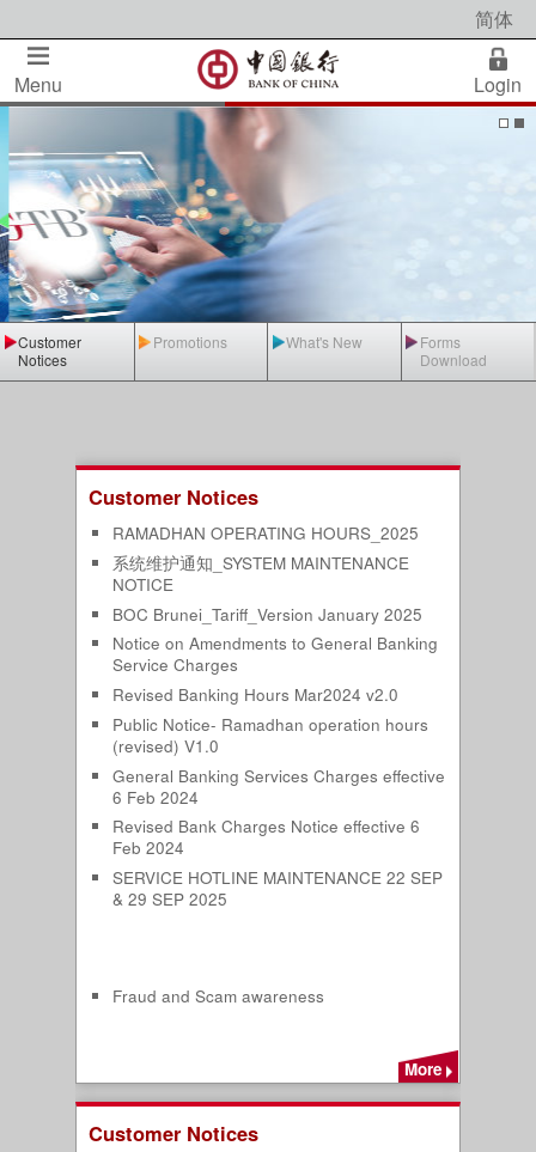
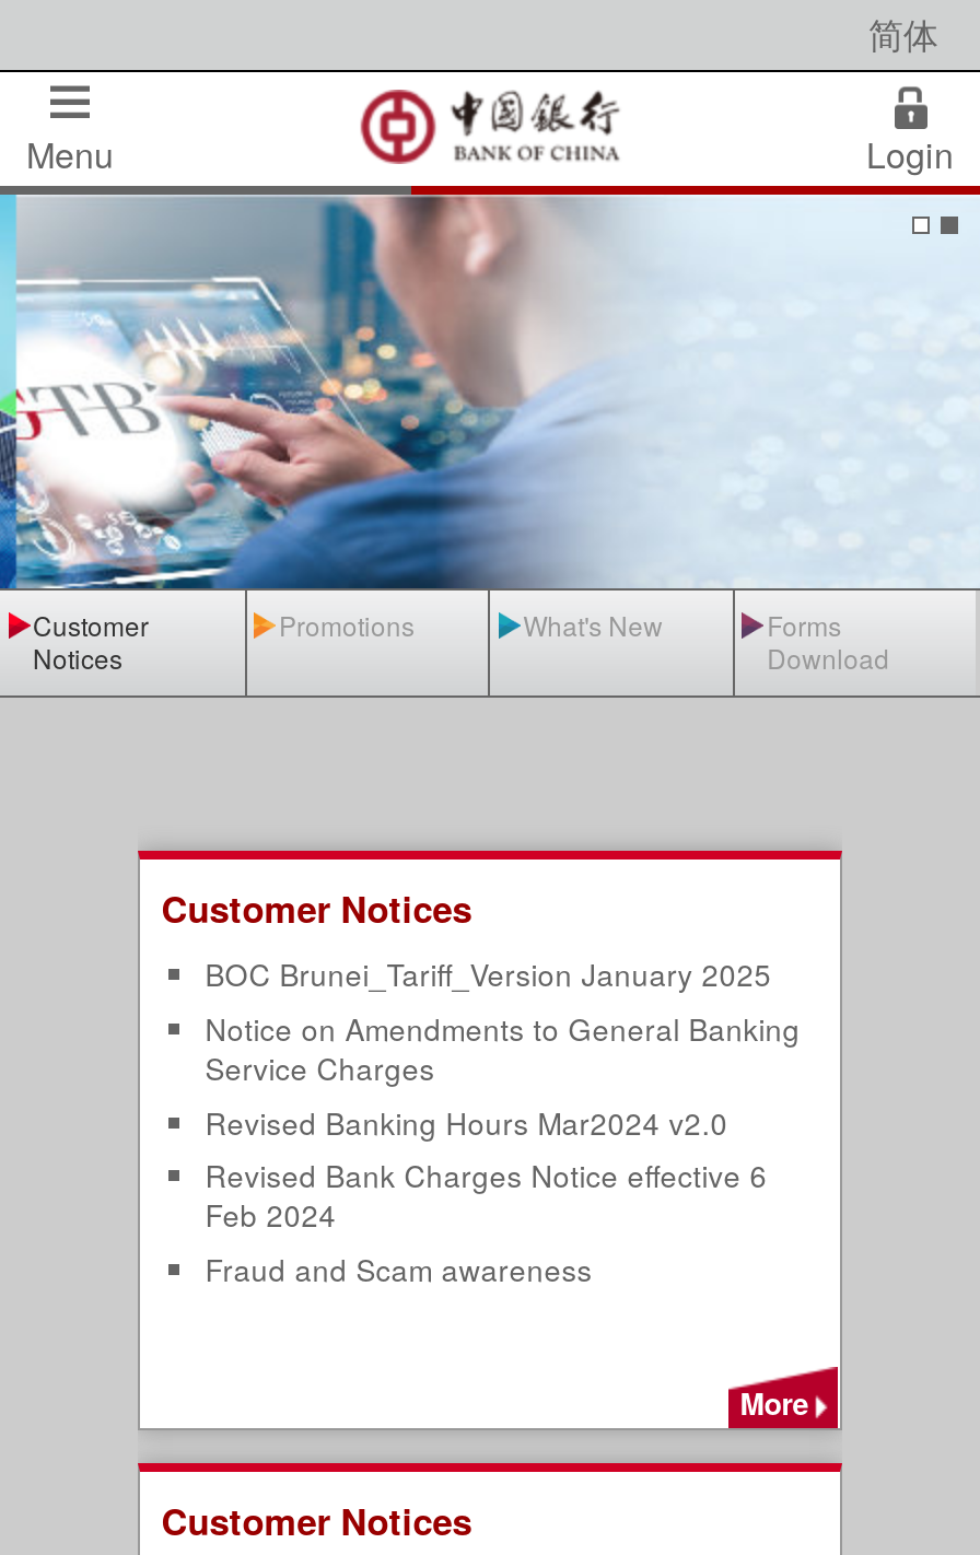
- RAMADHAN OPERATING HOURS_2025
- 系统维护通知_SYSTEM MAINTENANCE
- NOTICE

- Public Notice- Ramadhan operation hours
- (revised) V1.0
- General Banking Services Charges effective
- 6 Feb 2024

- SERVICE HOTLINE MAINTENANCE 22 SEP
- & 29 SEP 2025
